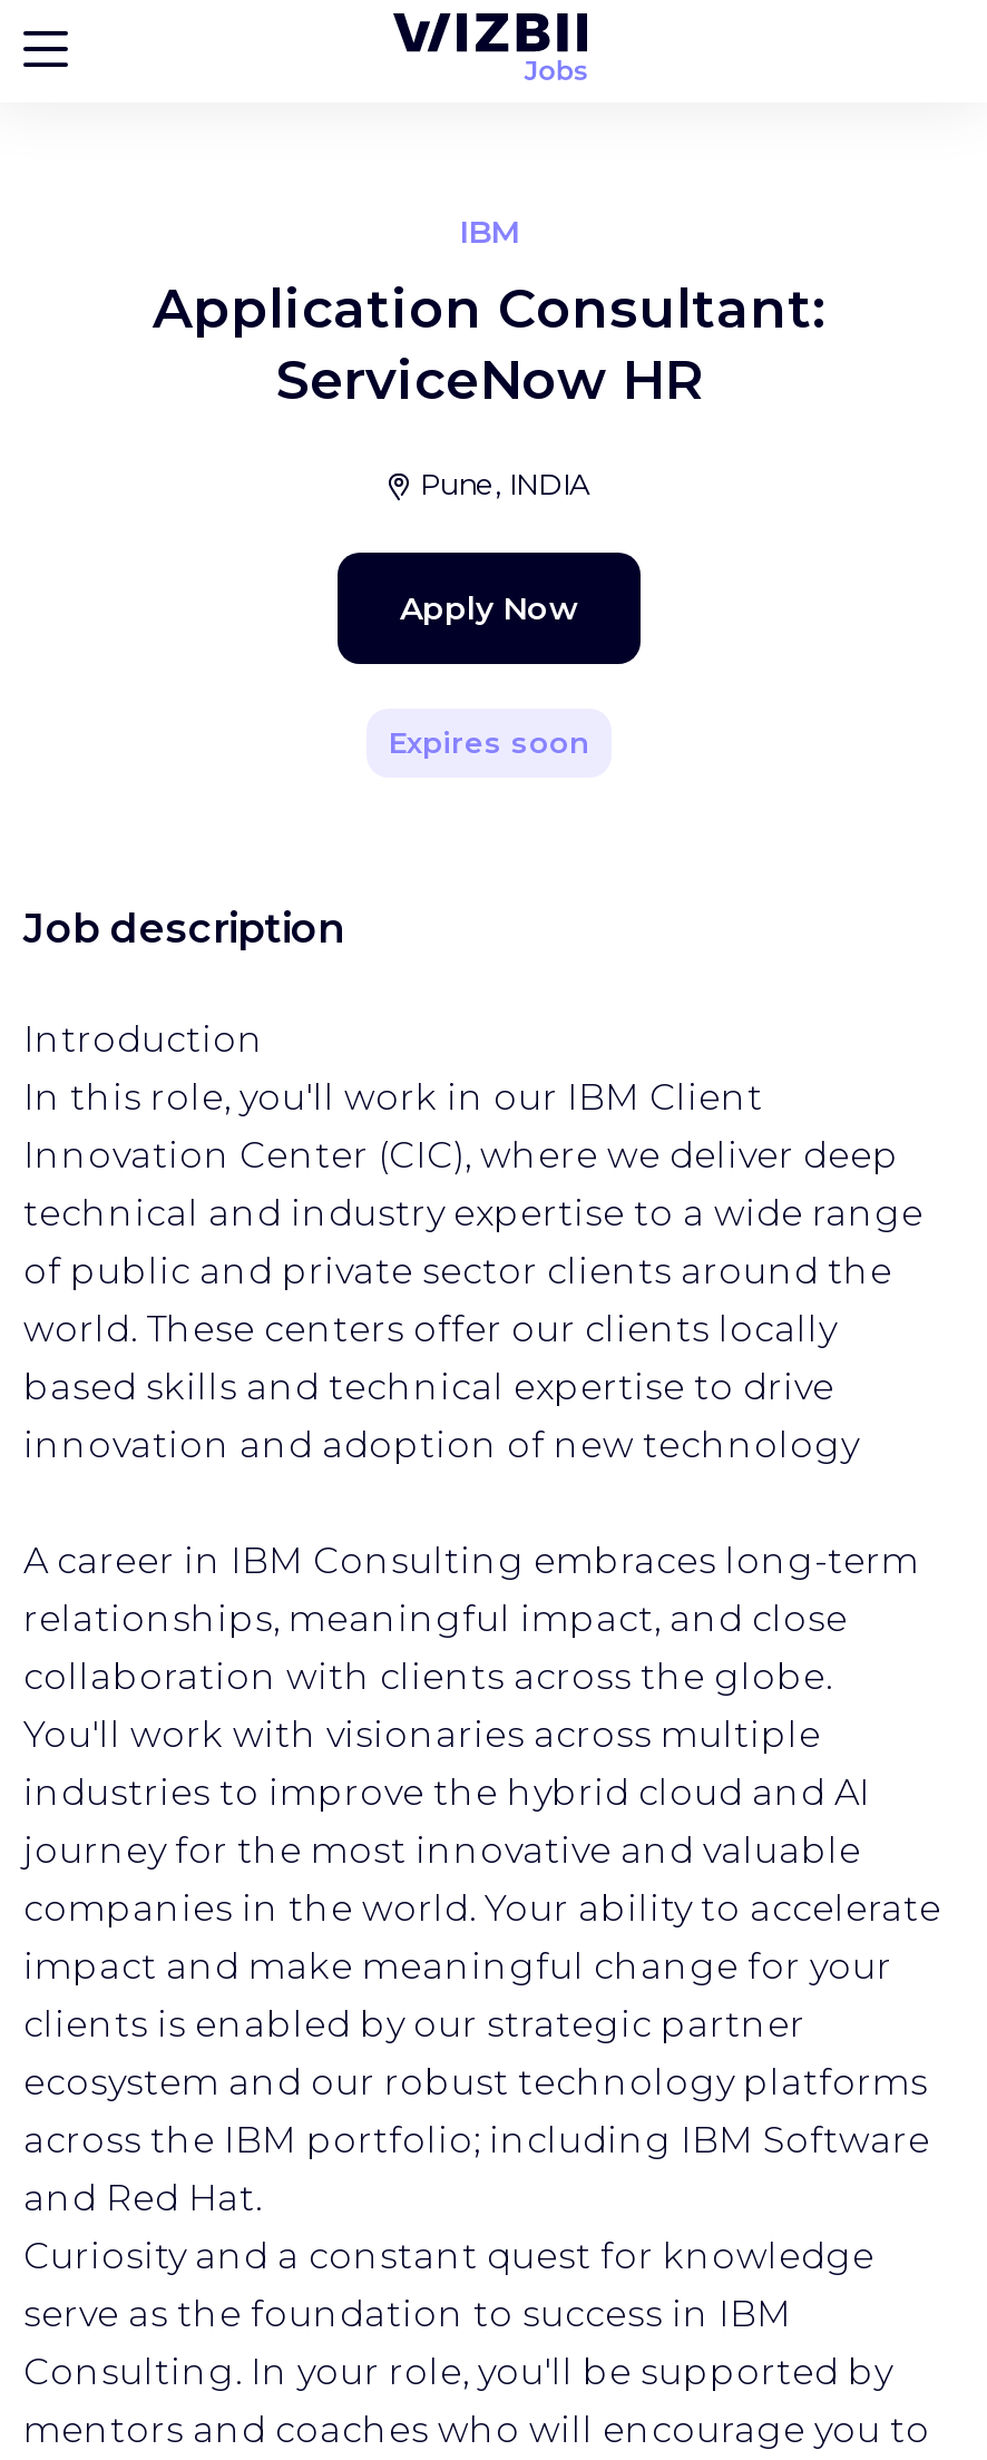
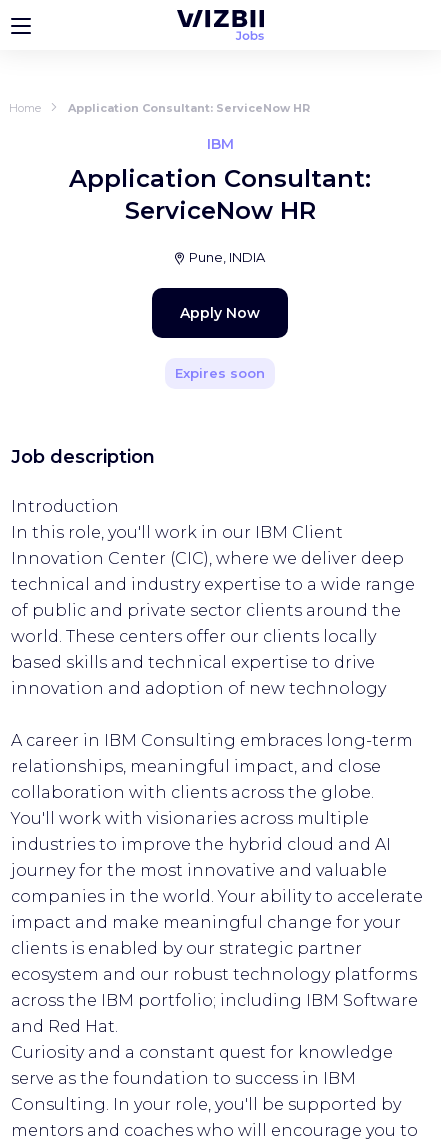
+ Home
+ Application Consultant: ServiceNow HR
